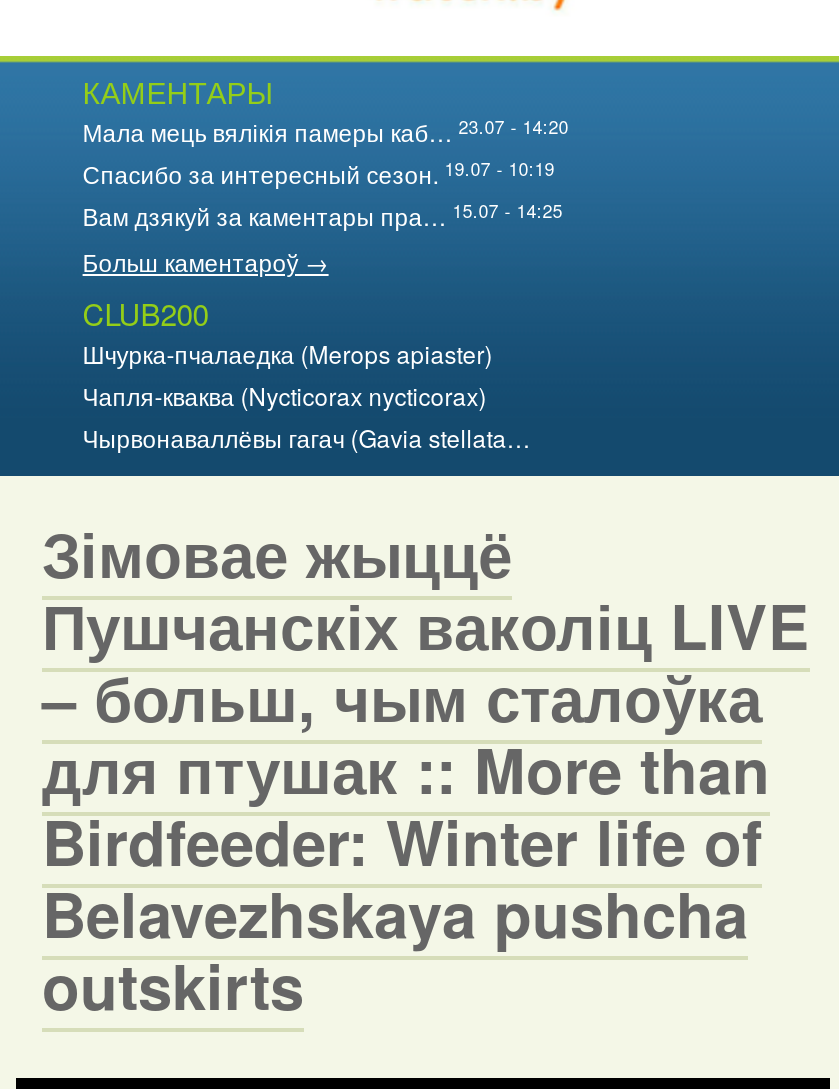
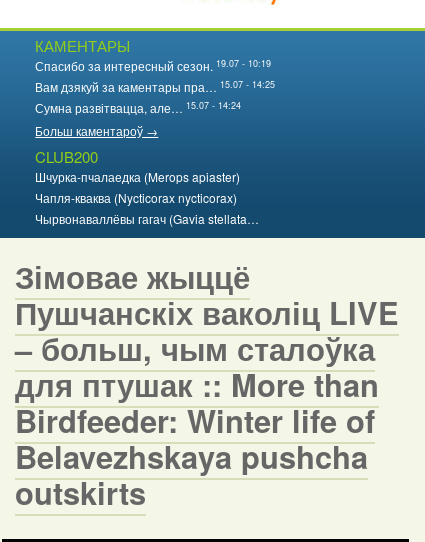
- Мала мець вялікія памеры каб… 23.07 - 14:20

moved up: Спасибо за интересный сезон. 19.07 - 10:19 | Вам дзякуй за каментары пра… 15.07 - 14:25

+ Сумна развітвацца, але… 15.07 - 14:24
